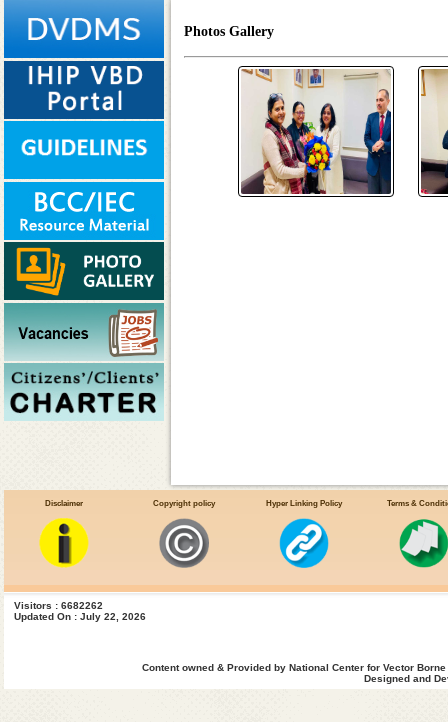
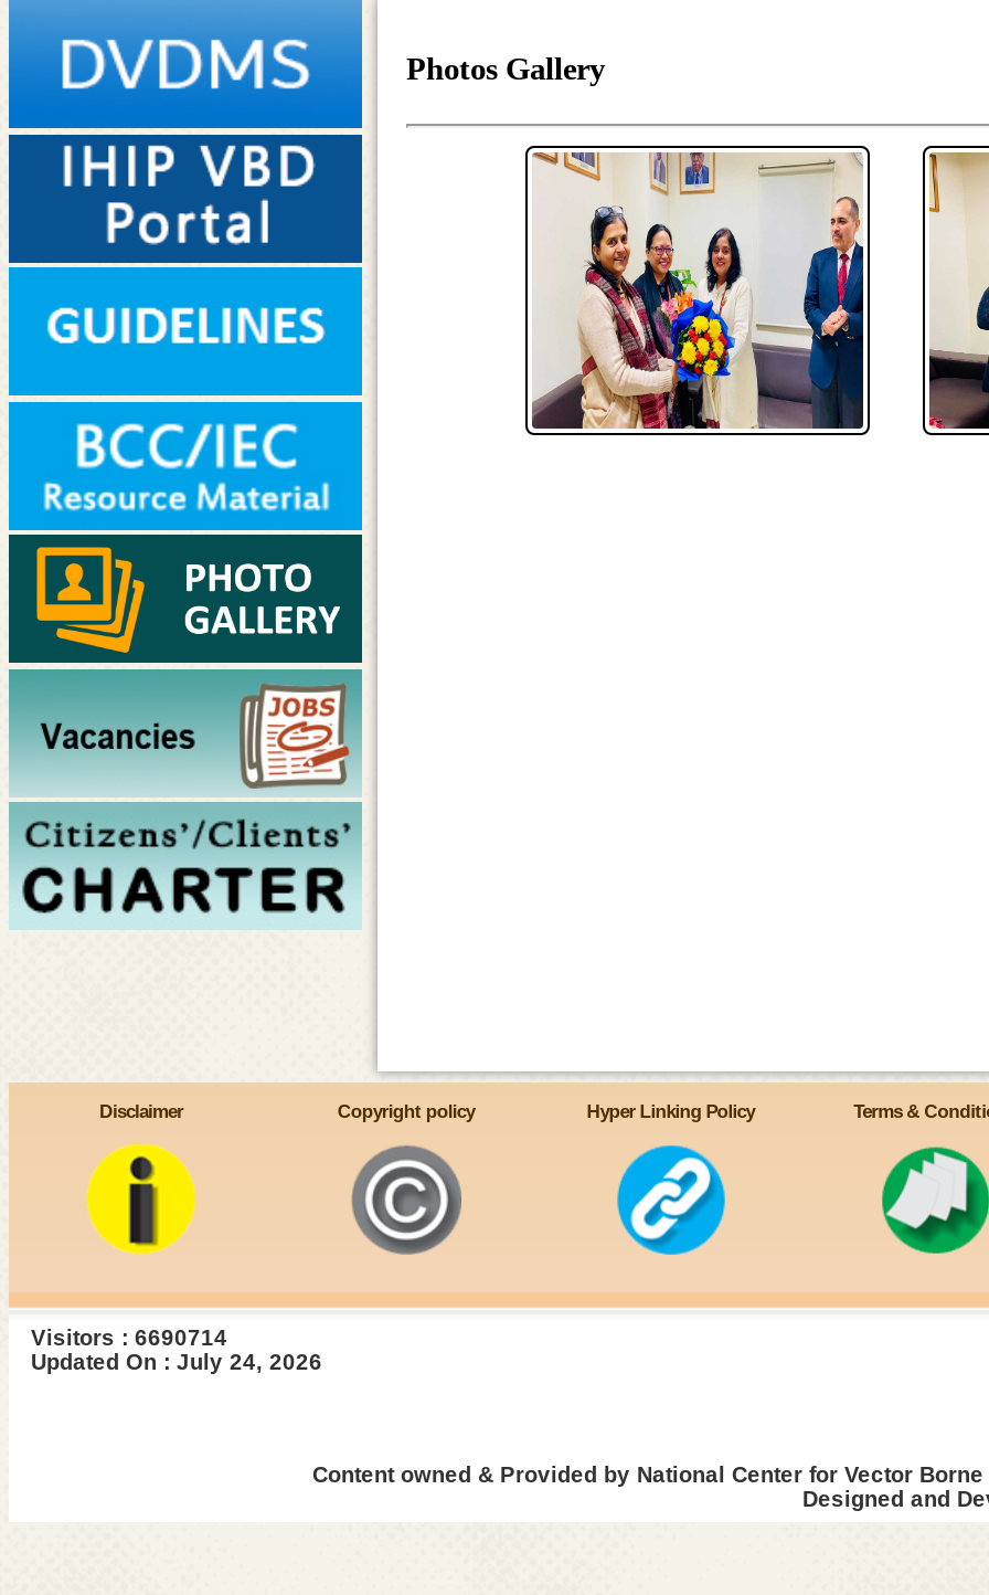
- Visitors : 6682262
+ Visitors : 6690714

- Updated On : July 22, 2026
+ Updated On : July 24, 2026
